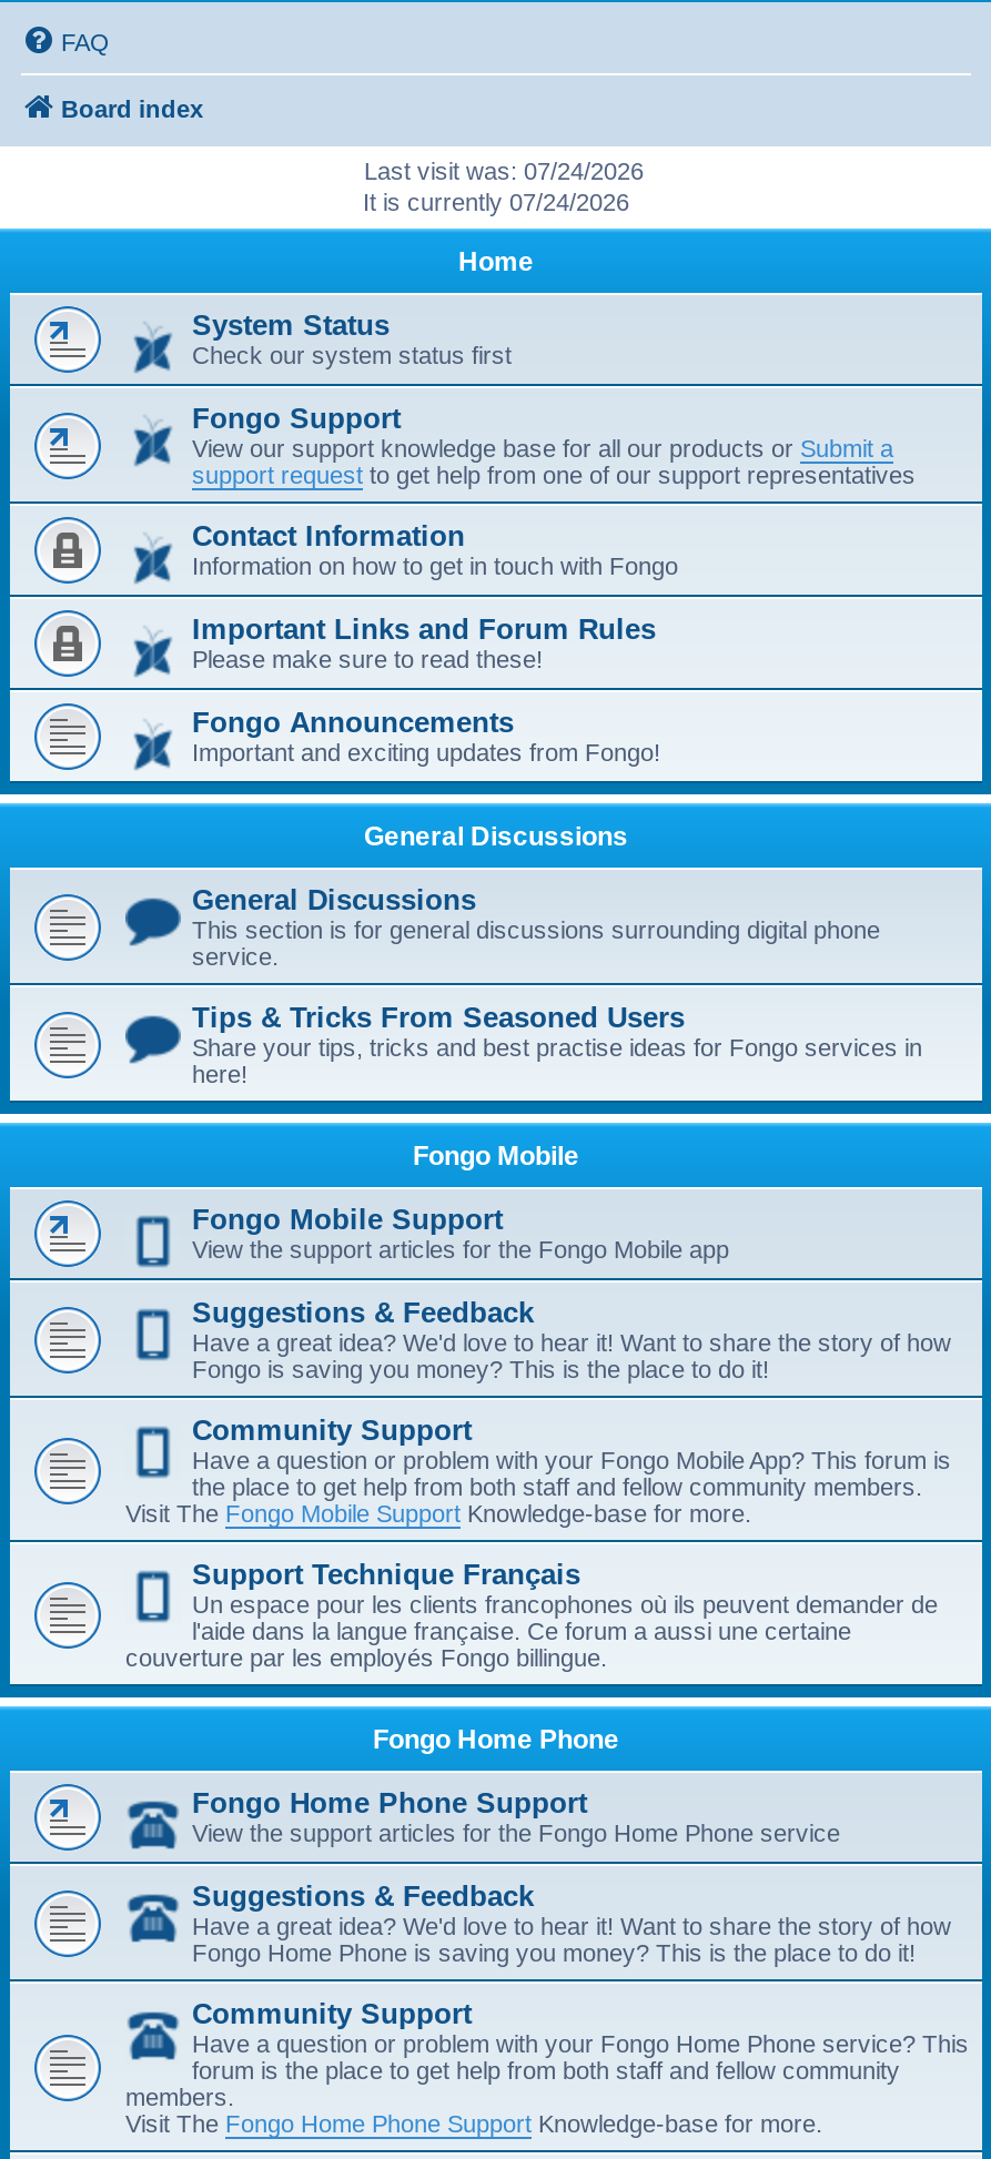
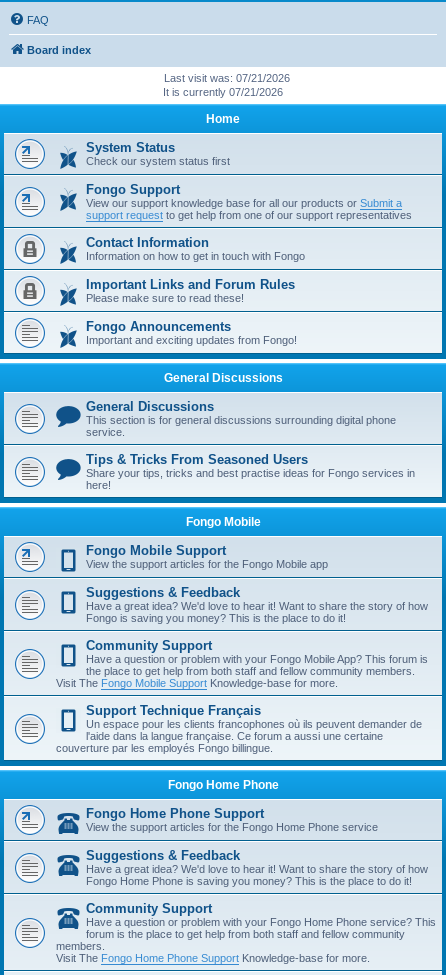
- Last visit was: 07/24/2026
+ Last visit was: 07/21/2026

- It is currently 07/24/2026
+ It is currently 07/21/2026
